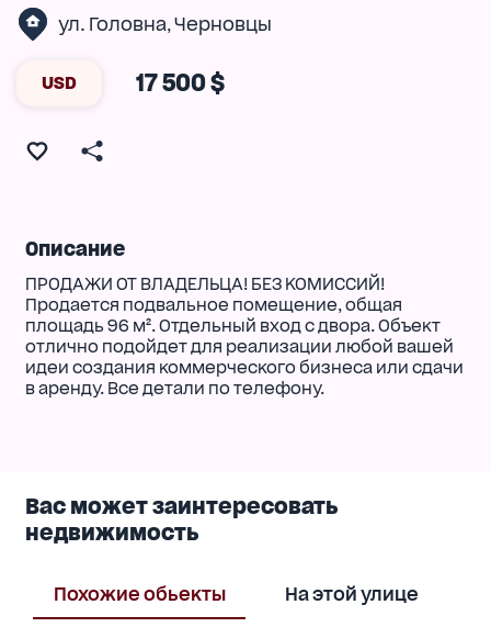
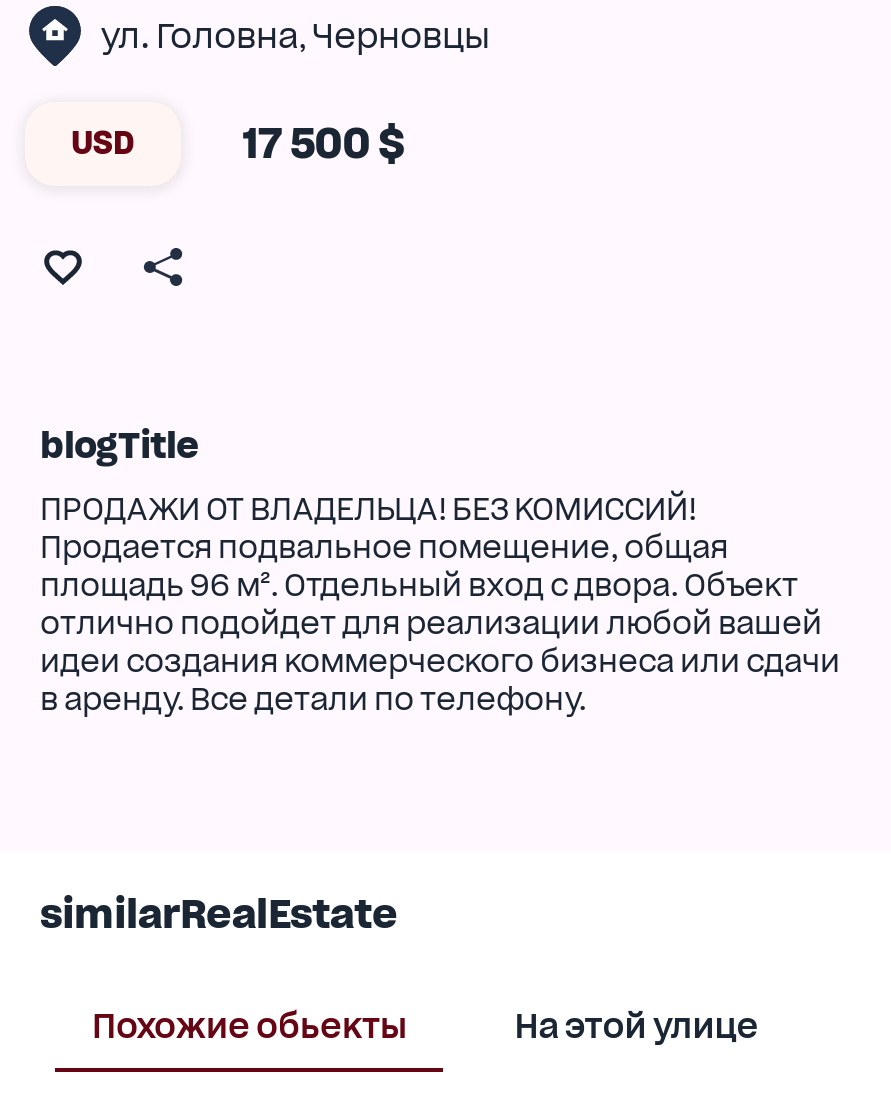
- Описание
+ blogTitle

- Вас может заинтересовать
- недвижимость
+ similarRealEstate
